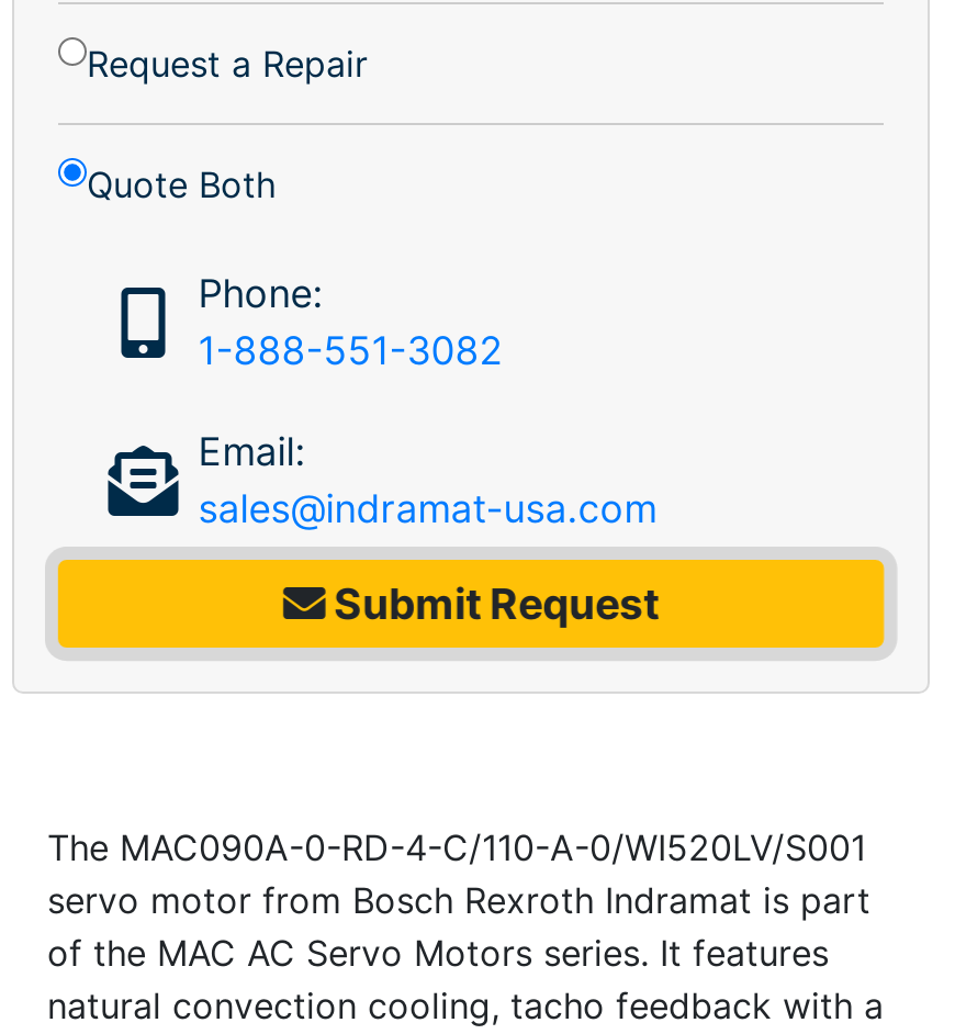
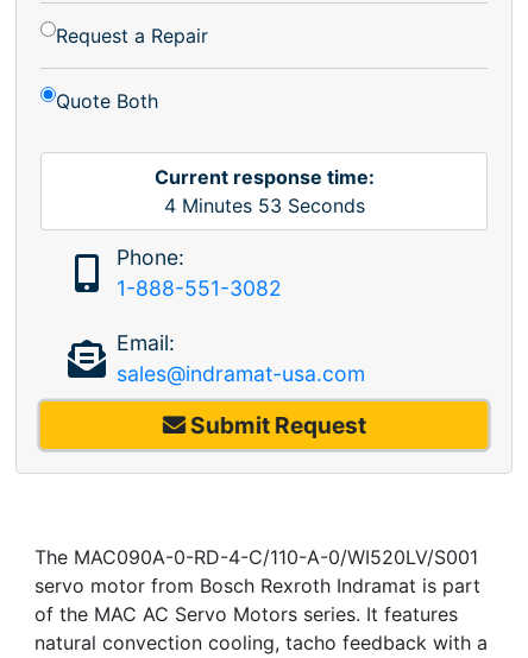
+ Current response time:
+ 4 Minutes 53 Seconds
